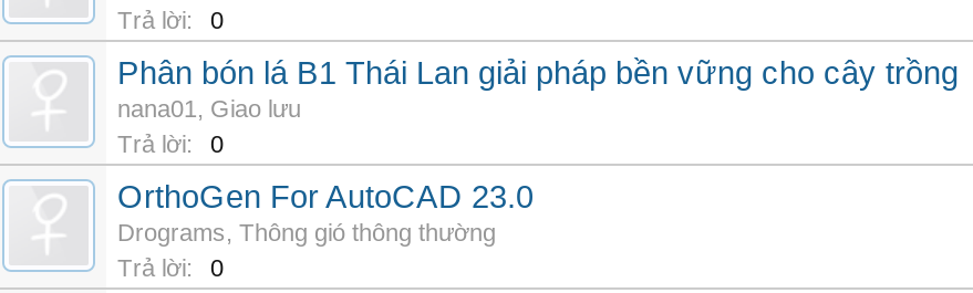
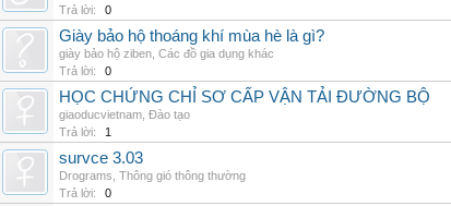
- Phân bón lá B1 Thái Lan giải pháp bền vững cho cây trồng
- nana01, Giao lưu
+ Giày bảo hộ thoáng khí mùa hè là gì?
+ giày bảo hộ ziben, Các đồ gia dụng khác

- OrthoGen For AutoCAD 23.0
+ HỌC CHỨNG CHỈ SƠ CẤP VẬN TẢI ĐƯỜNG BỘ
+ giaoducvietnam, Đào tạo
+ Trả lời:
+ 1
+ survce 3.03
